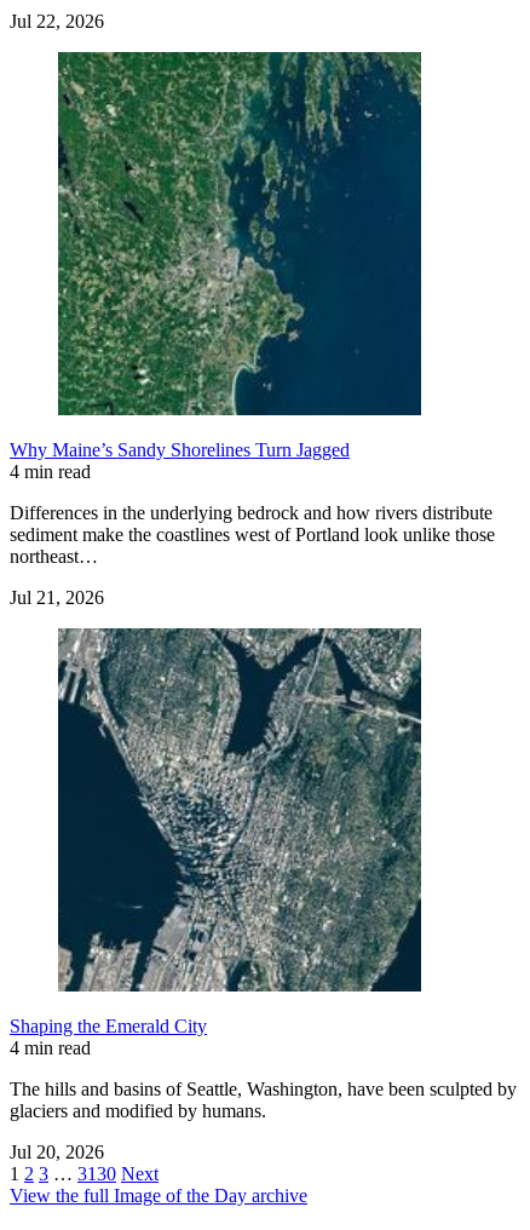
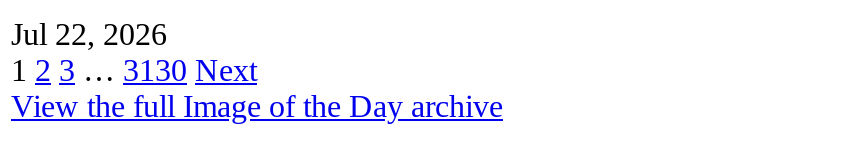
- [image]
- Why Maine’s Sandy Shorelines Turn Jagged
- 4 min read
- Differences in the underlying bedrock and how rivers distribute
- sediment make the coastlines west of Portland look unlike those
- northeast…
- Jul 21, 2026

- [image]
- Shaping the Emerald City
- 4 min read
- The hills and basins of Seattle, Washington, have been sculpted by
- glaciers and modified by humans.
- Jul 20, 2026
